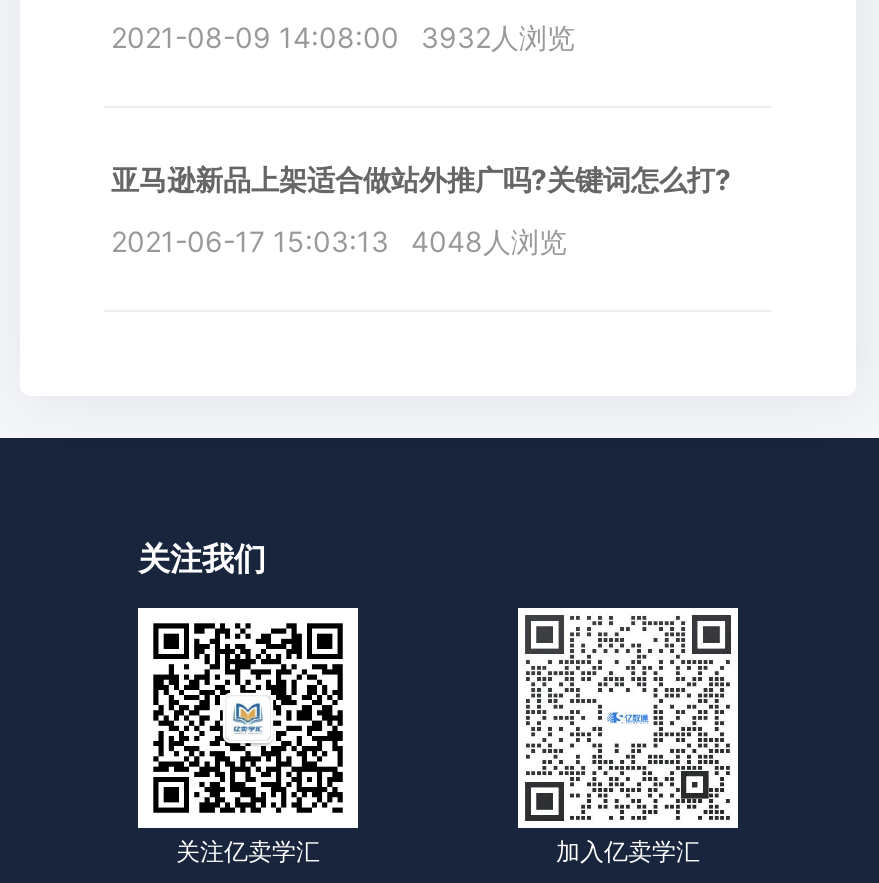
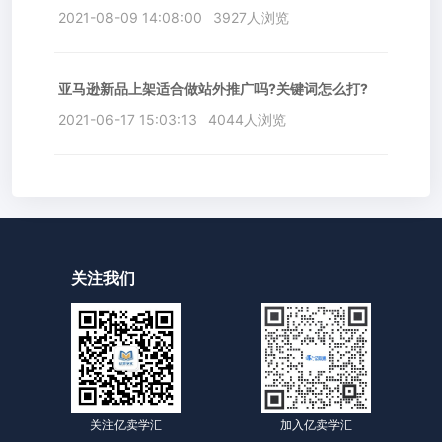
- 2021-08-09 14:08:00 3932人浏览
+ 2021-08-09 14:08:00 3927人浏览

- 2021-06-17 15:03:13 4048人浏览
+ 2021-06-17 15:03:13 4044人浏览
